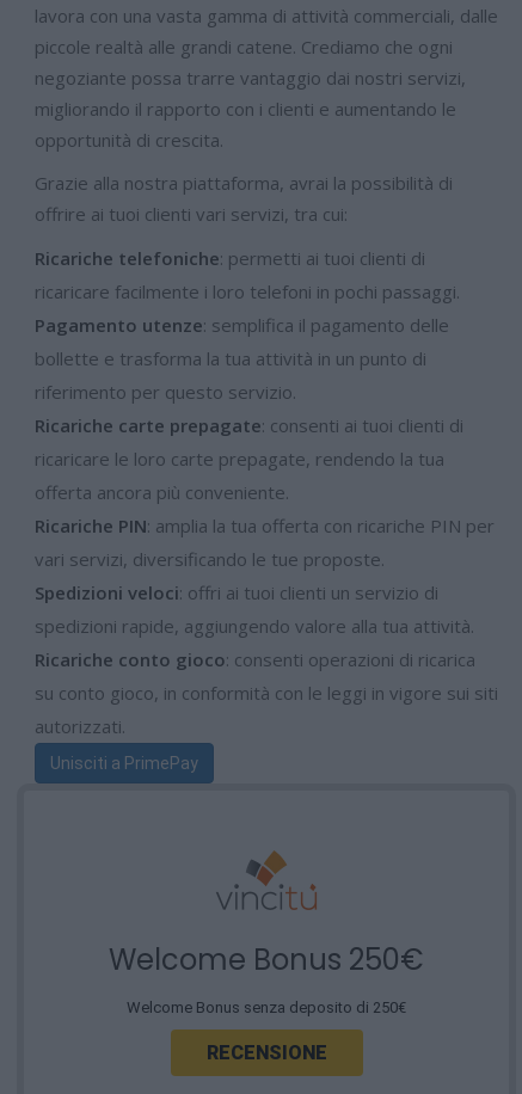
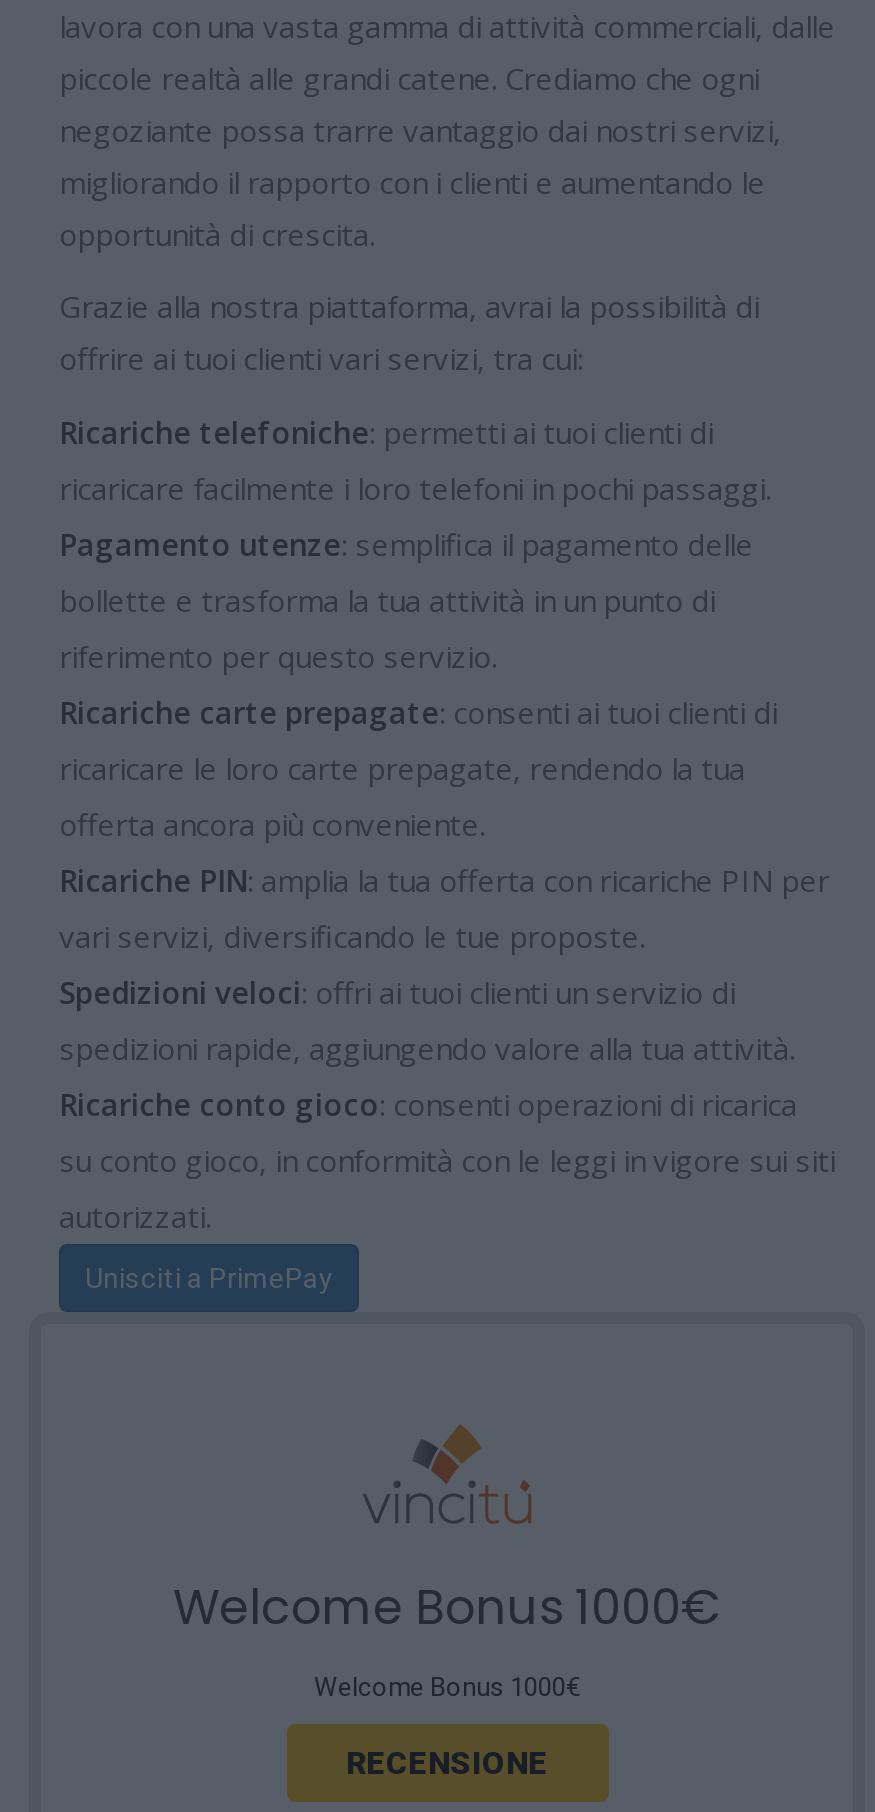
- Welcome Bonus 250€
+ Welcome Bonus 1000€

- Welcome Bonus senza deposito di 250€
+ Welcome Bonus 1000€
